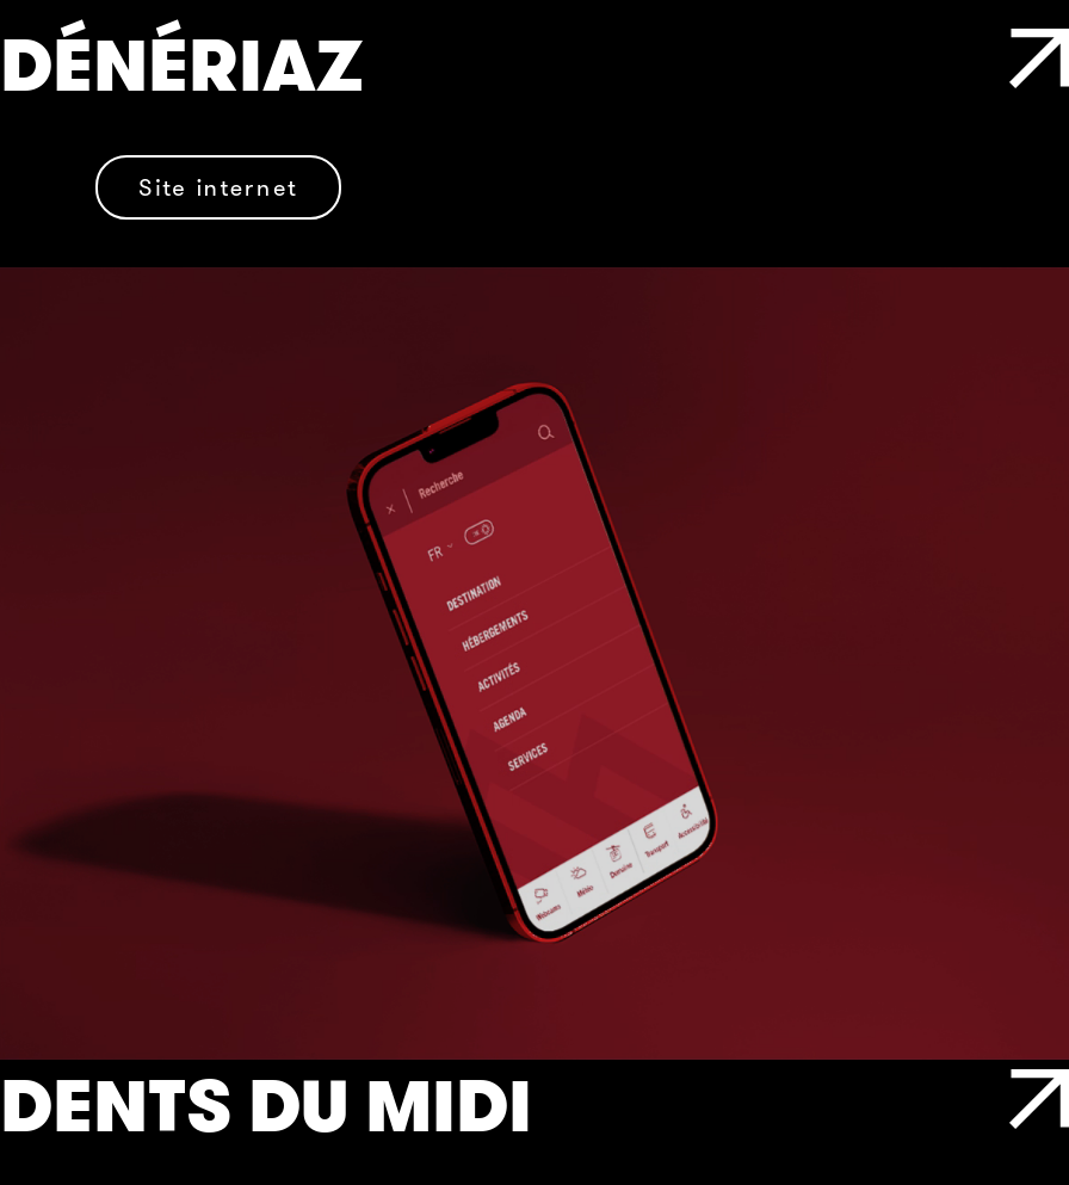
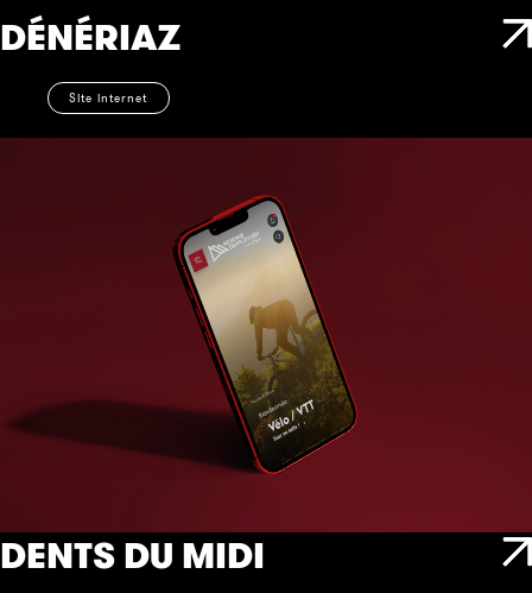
- [image]
+ [image]
